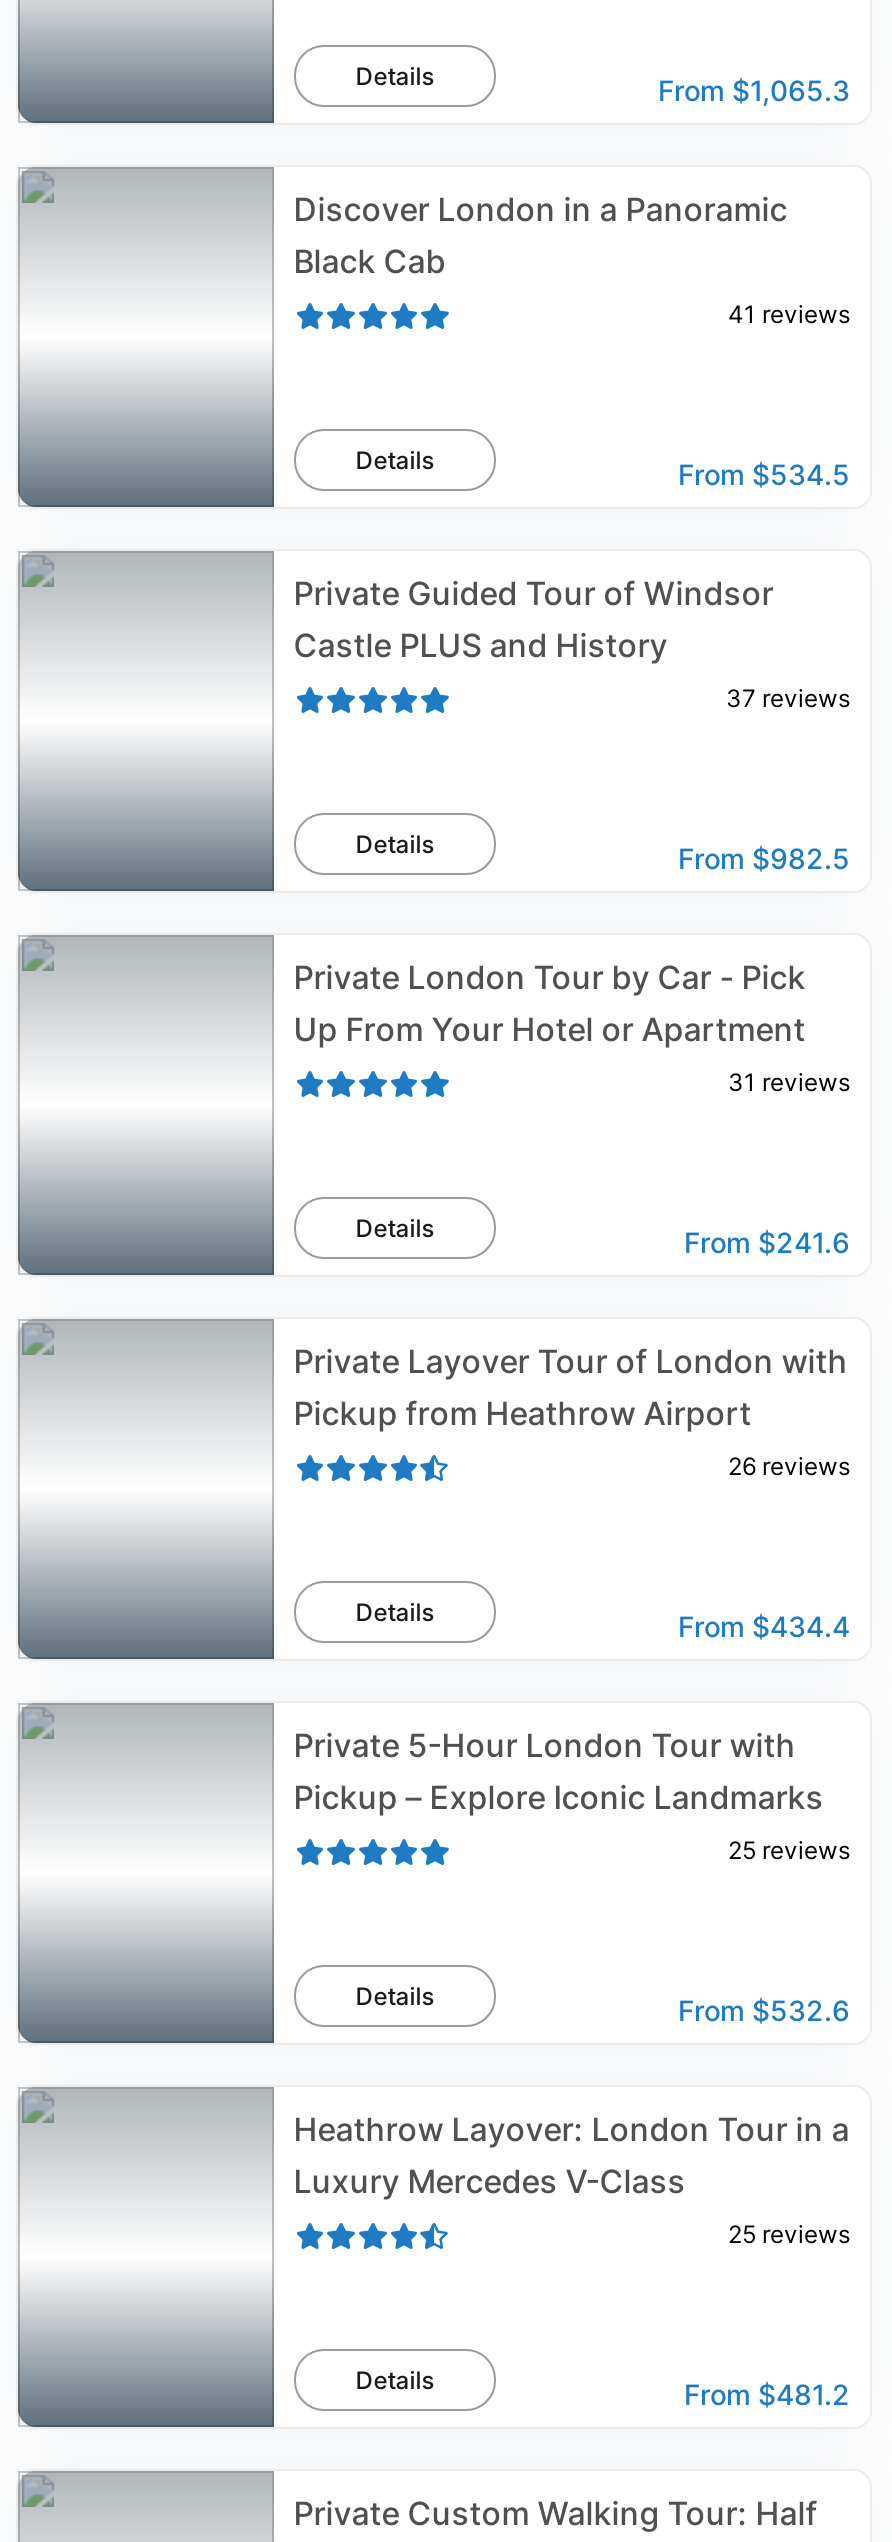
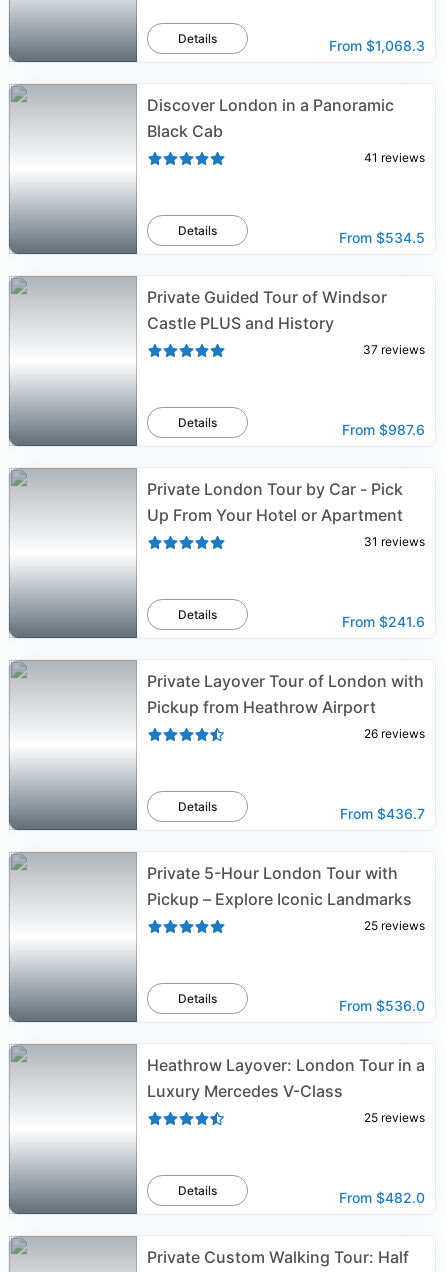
- From $1,065.3
+ From $1,068.3

- From $982.5
+ From $987.6

- From $434.4
+ From $436.7

- From $532.6
+ From $536.0

- From $481.2
+ From $482.0
